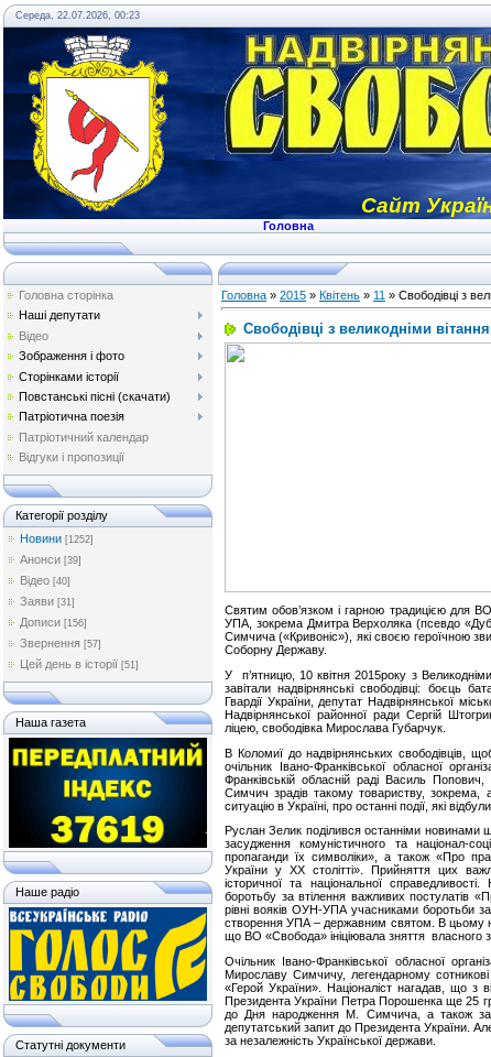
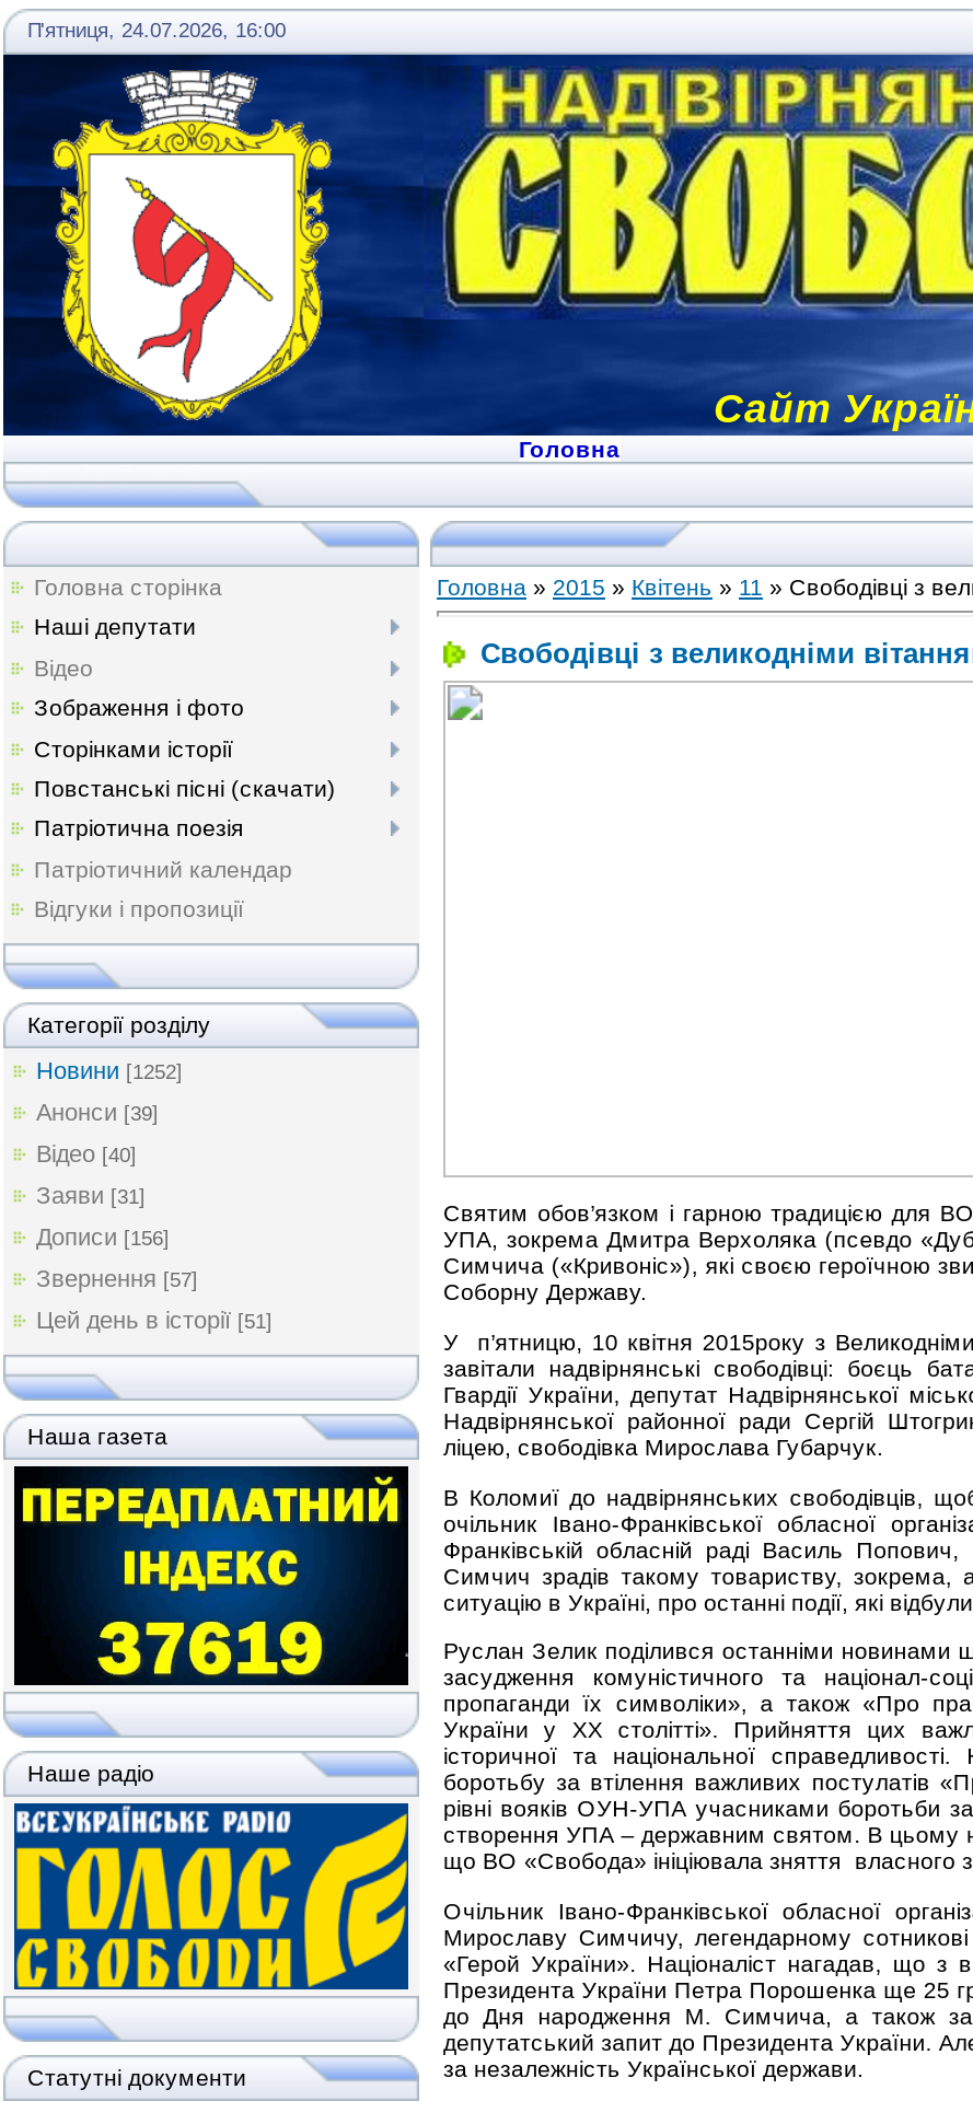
- Середа, 22.07.2026, 00:23
+ П'ятниця, 24.07.2026, 16:00
